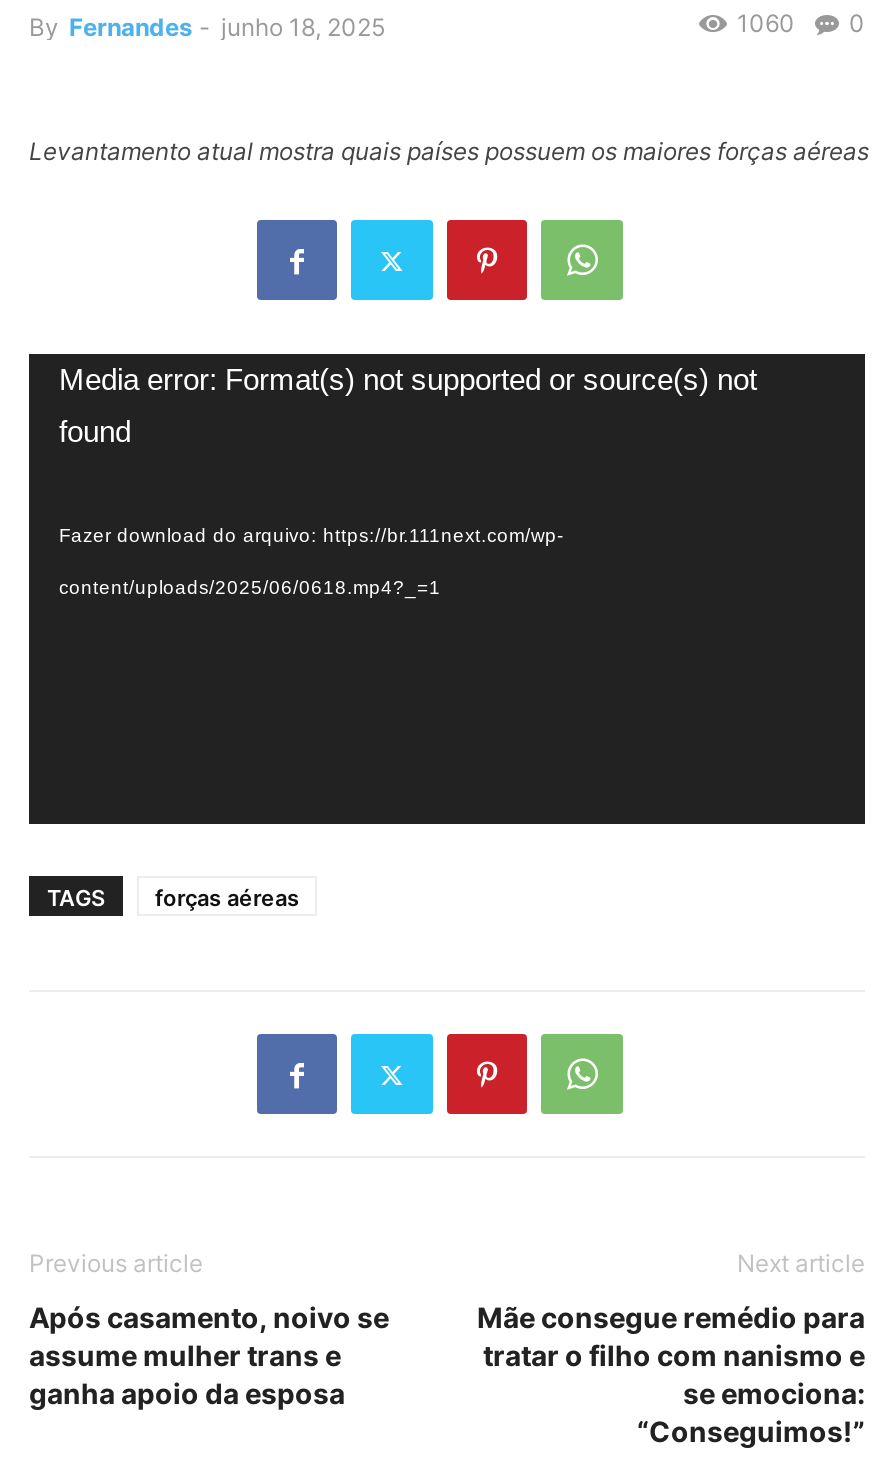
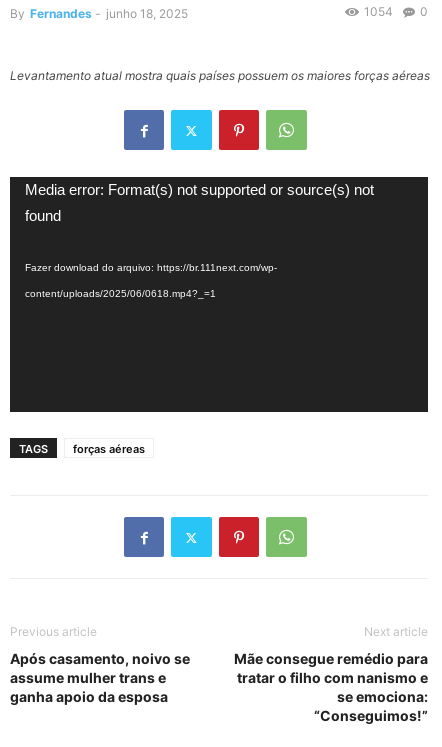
- 1060 0
+ 1054 0
